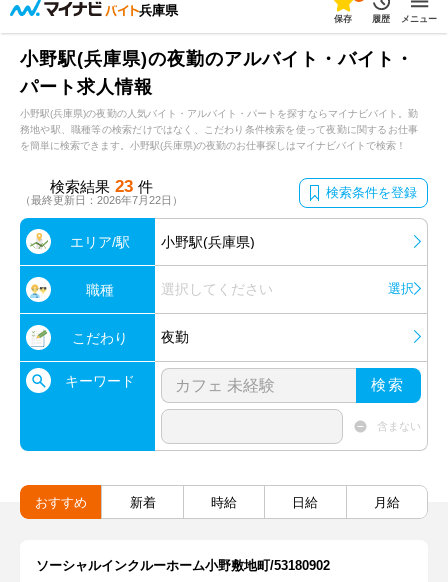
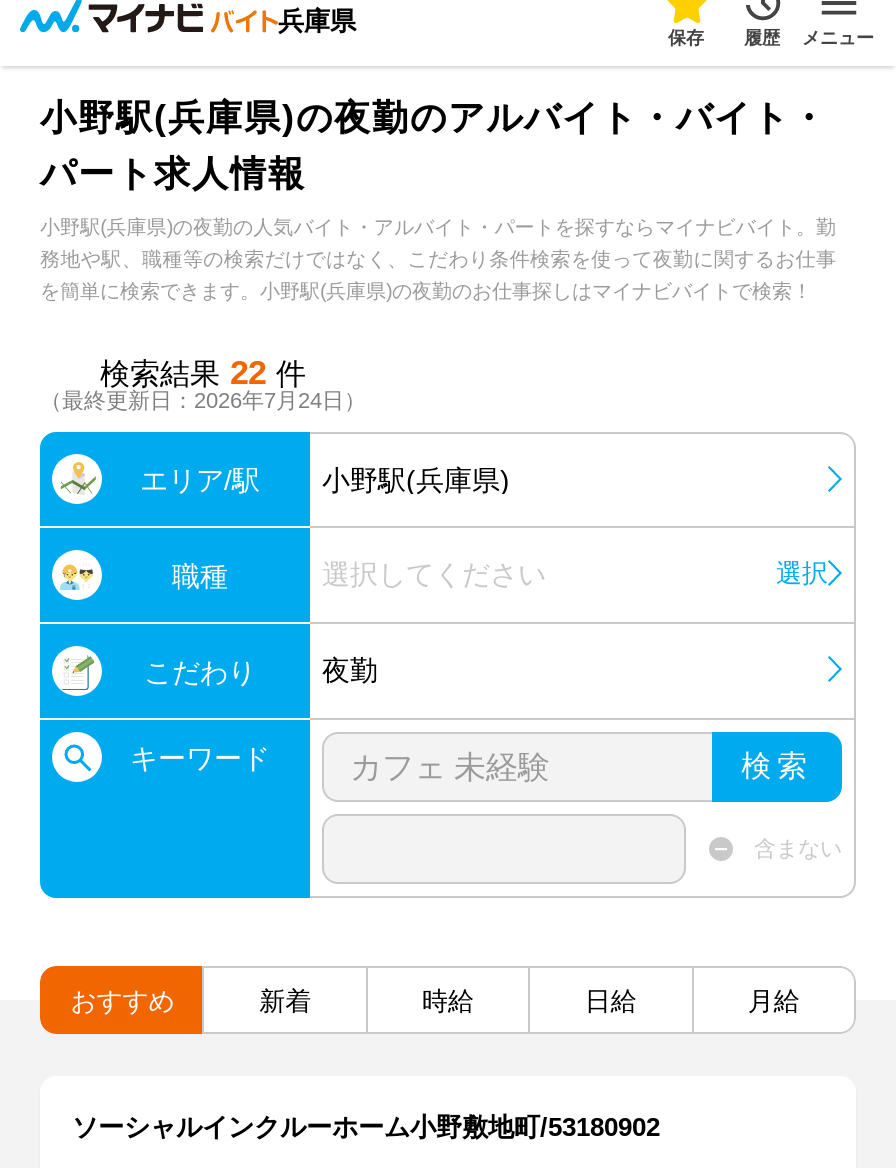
- 検索結果 23 件
- （最終更新日：2026年7月22日）
- 検索条件を登録
+ 検索結果 22 件
+ （最終更新日：2026年7月24日）
